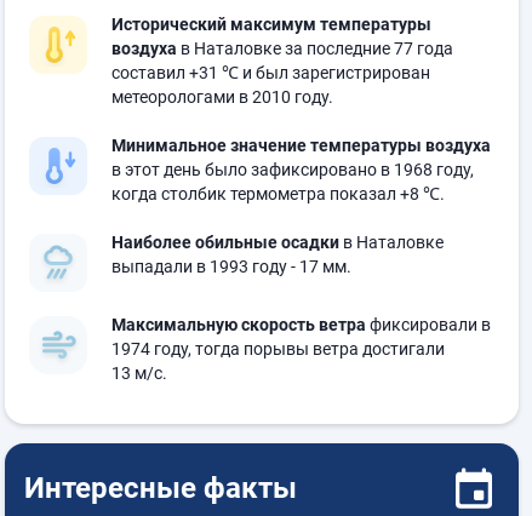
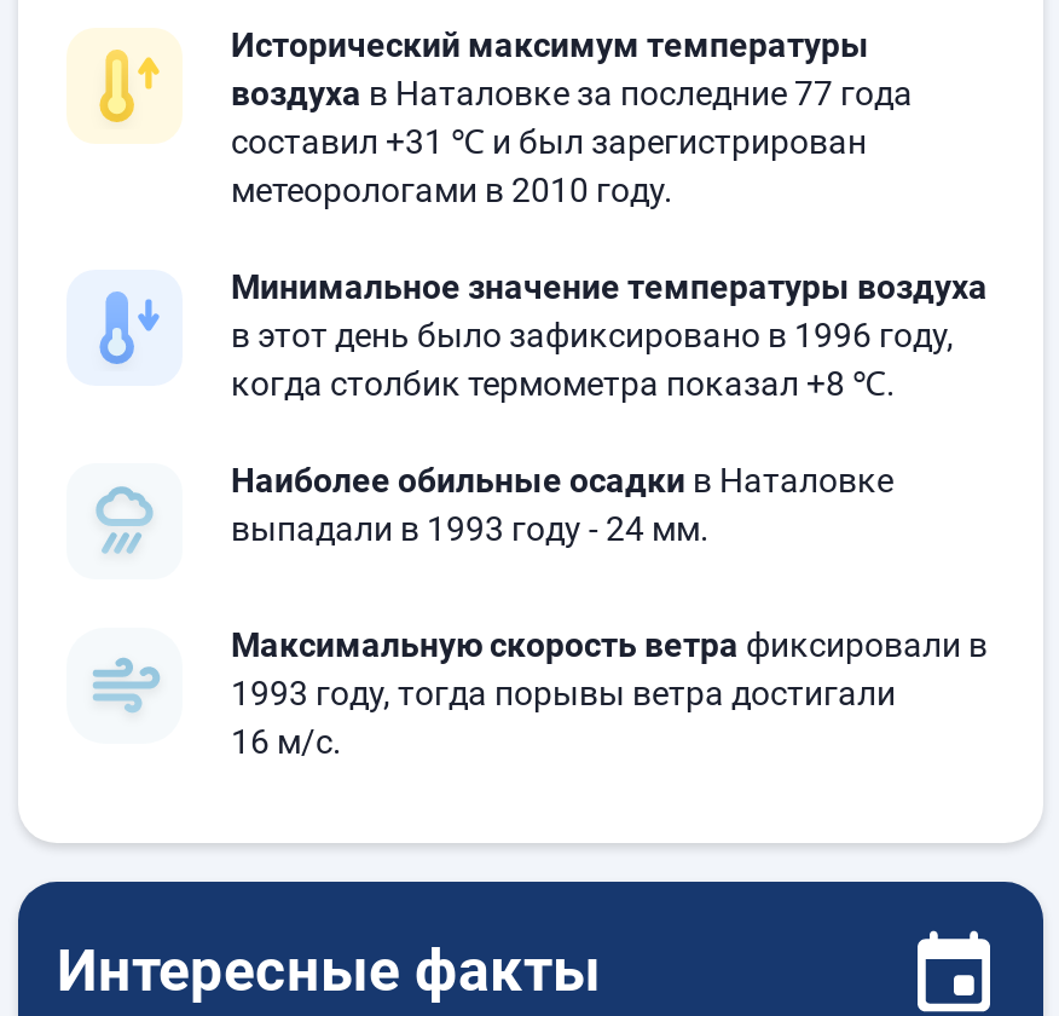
- в этот день было зафиксировано в 1968 году,
+ в этот день было зафиксировано в 1996 году,

- выпадали в 1993 году - 17 мм.
+ выпадали в 1993 году - 24 мм.

- 1974 году, тогда порывы ветра достигали
+ 1993 году, тогда порывы ветра достигали

- 13 м/с.
+ 16 м/с.
